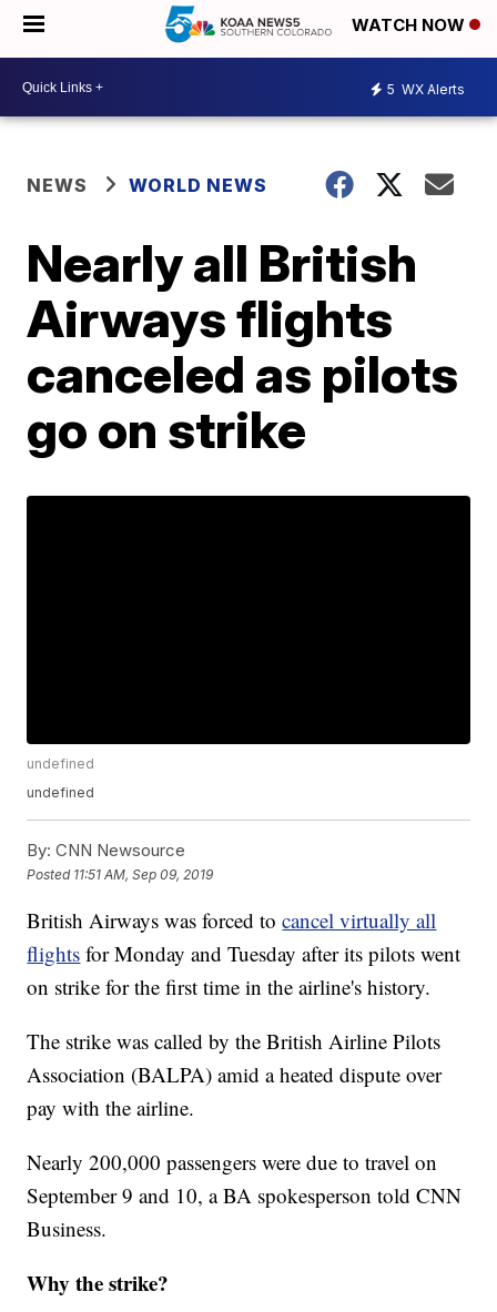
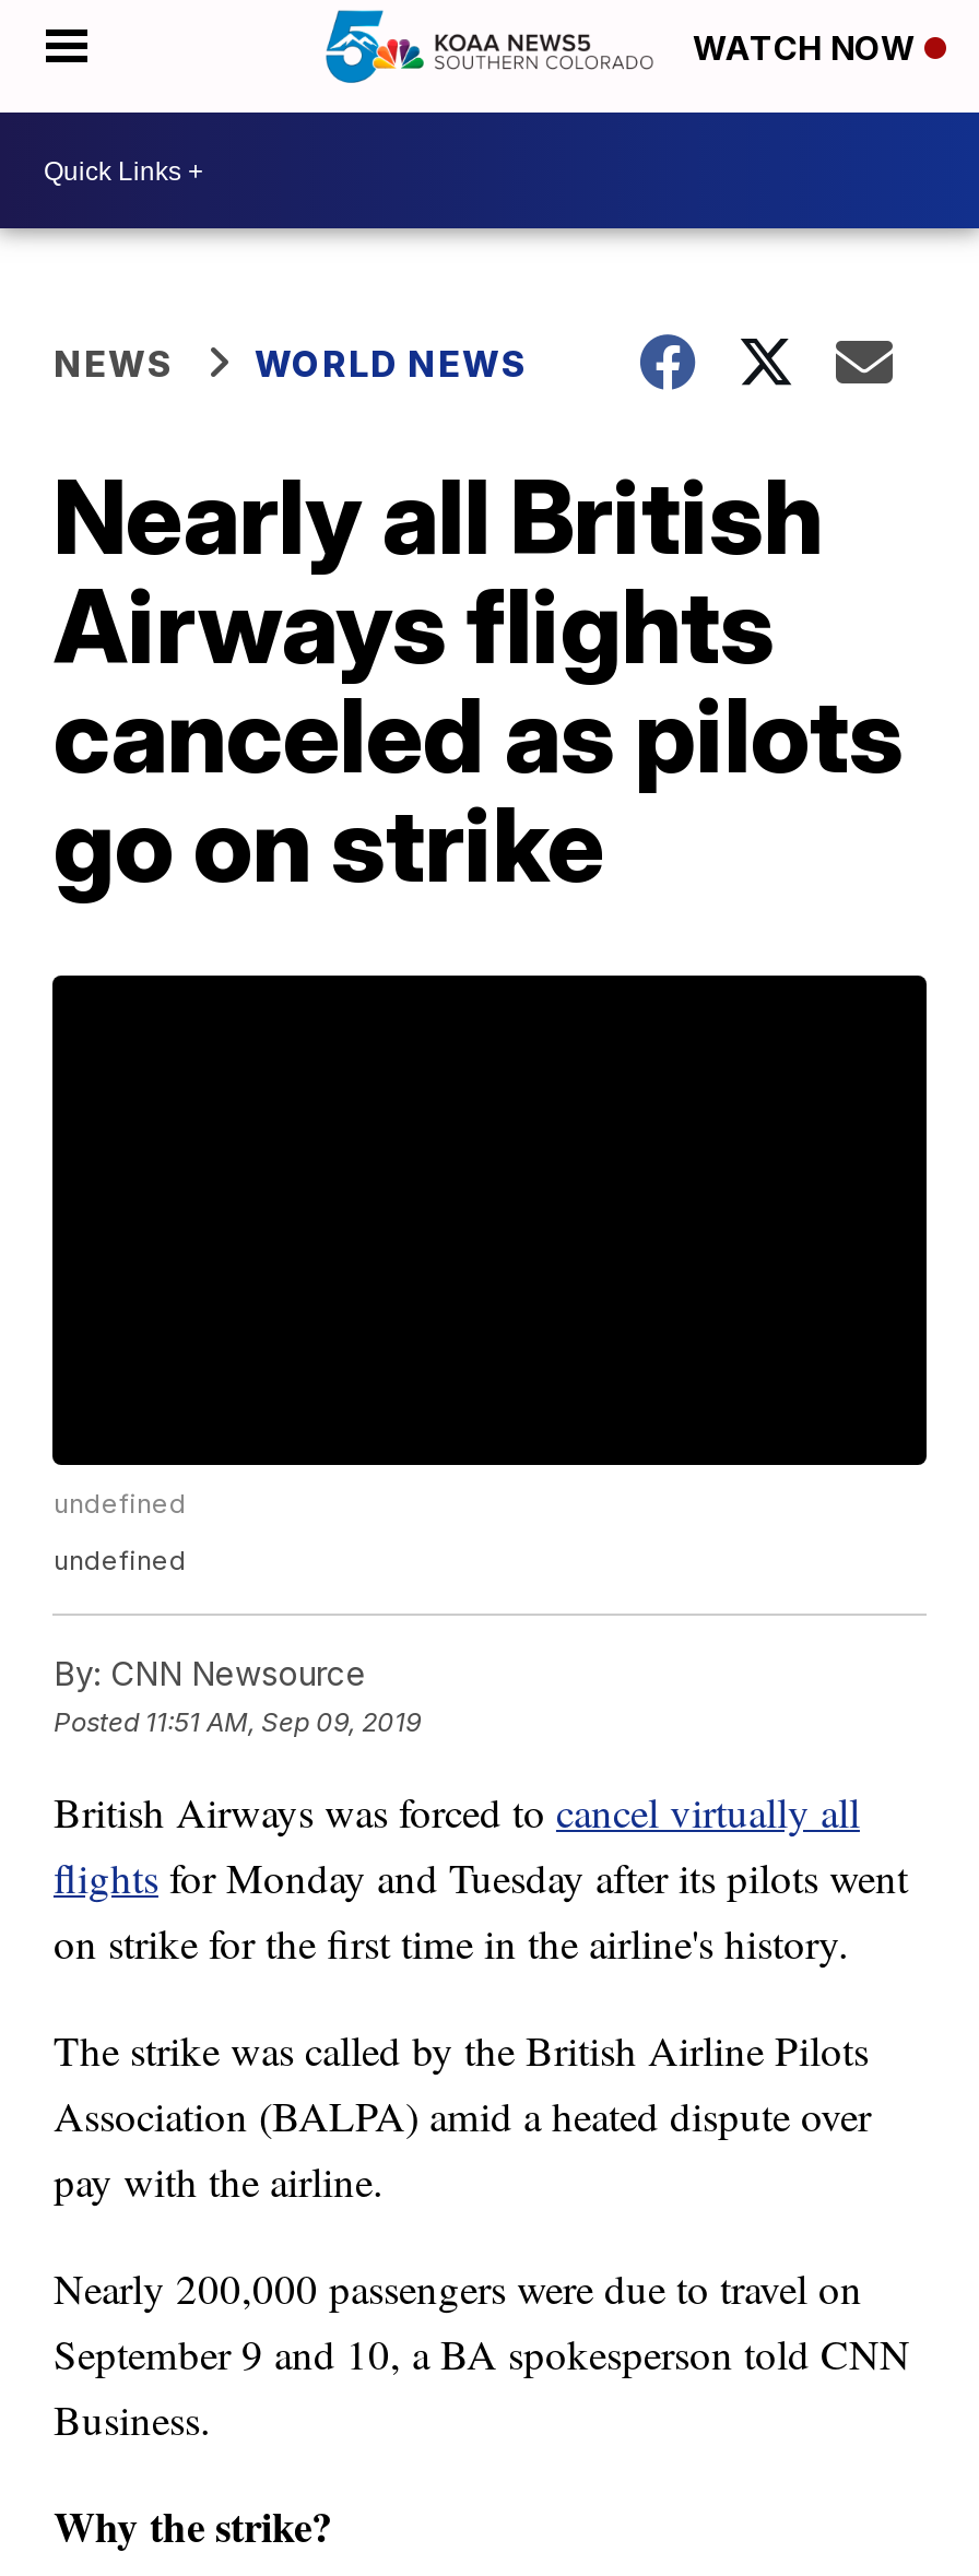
- 5 WX Alerts
